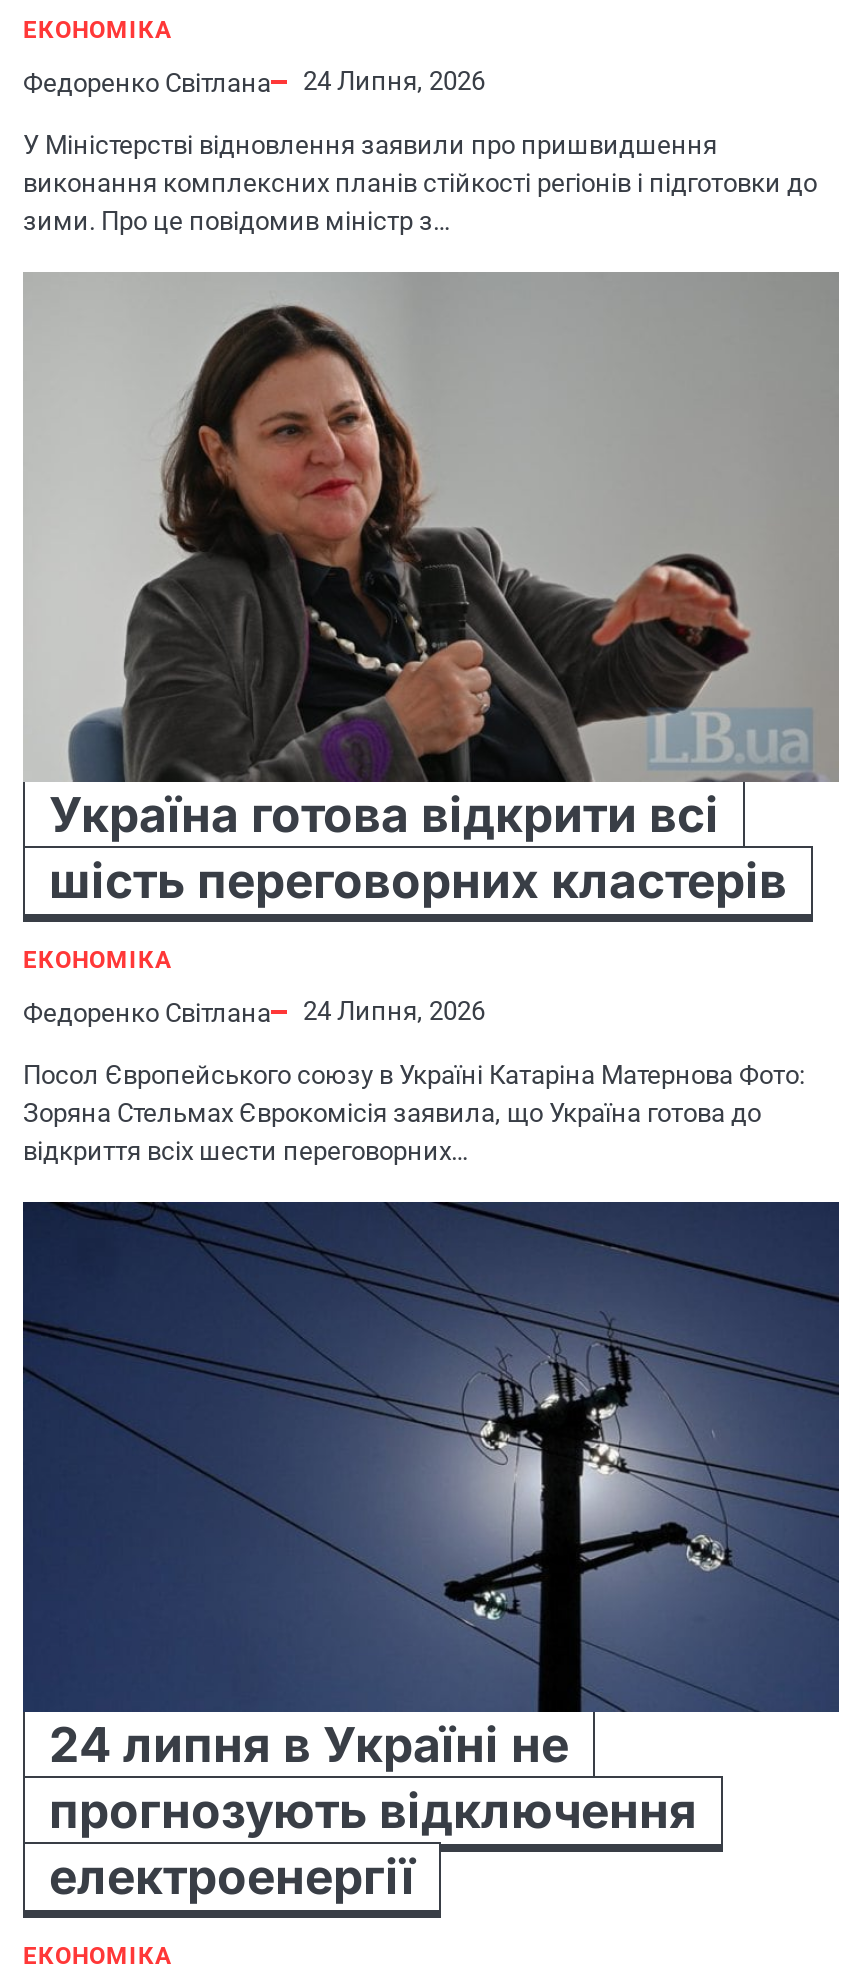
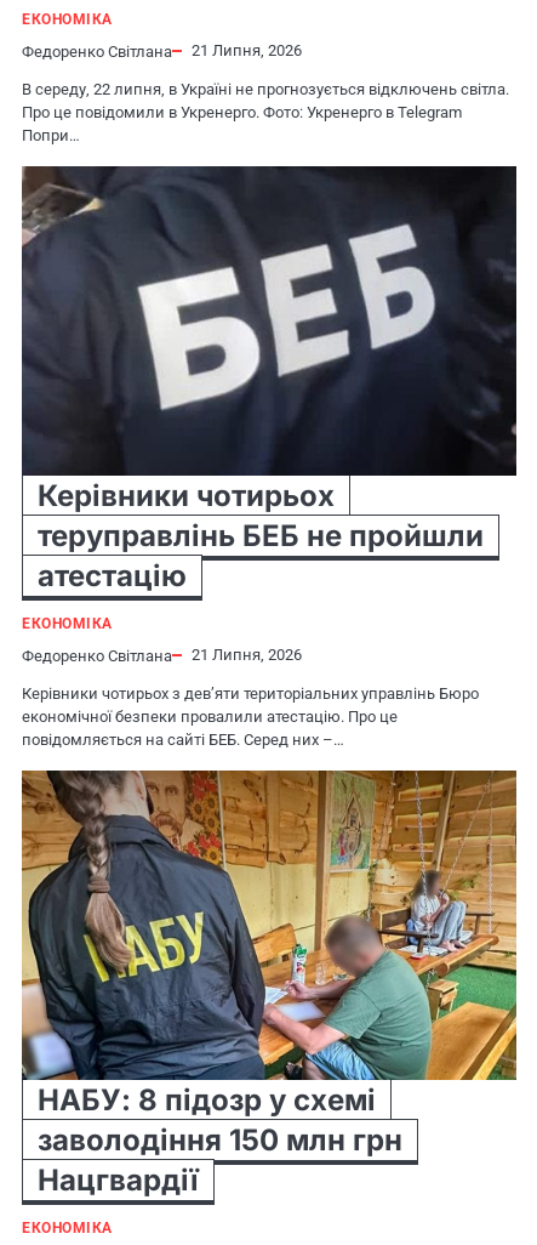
- Федоренко Світлана 24 Липня, 2026
+ Федоренко Світлана 21 Липня, 2026

- У Міністерстві відновлення заявили про пришвидшення
- виконання комплексних планів стійкості регіонів і підготовки до
- зими. Про це повідомив міністр з…
+ В середу, 22 липня, в Україні не прогнозується відключень світла.
+ Про це повідомили в Укренерго. Фото: Укренерго в Telegram
+ Попри…

- [image]
- Україна готова відкрити всі
- шість переговорних кластерів
+ [image]
+ Керівники чотирьох
+ теруправлінь БЕБ не пройшли
+ атестацію

- Федоренко Світлана 24 Липня, 2026
+ Федоренко Світлана 21 Липня, 2026

- Посол Європейського союзу в Україні Катаріна Матернова Фото:
- Зоряна Стельмах Єврокомісія заявила, що Україна готова до
- відкриття всіх шести переговорних…
+ Керівники чотирьох з дев’яти територіальних управлінь Бюро
+ економічної безпеки провалили атестацію. Про це
+ повідомляється на сайті БЕБ. Серед них –…

- [image]
- 24 липня в Україні не
- прогнозують відключення
- електроенергії
+ [image]
+ НАБУ: 8 підозр у схемі
+ заволодіння 150 млн грн
+ Нацгвардії
